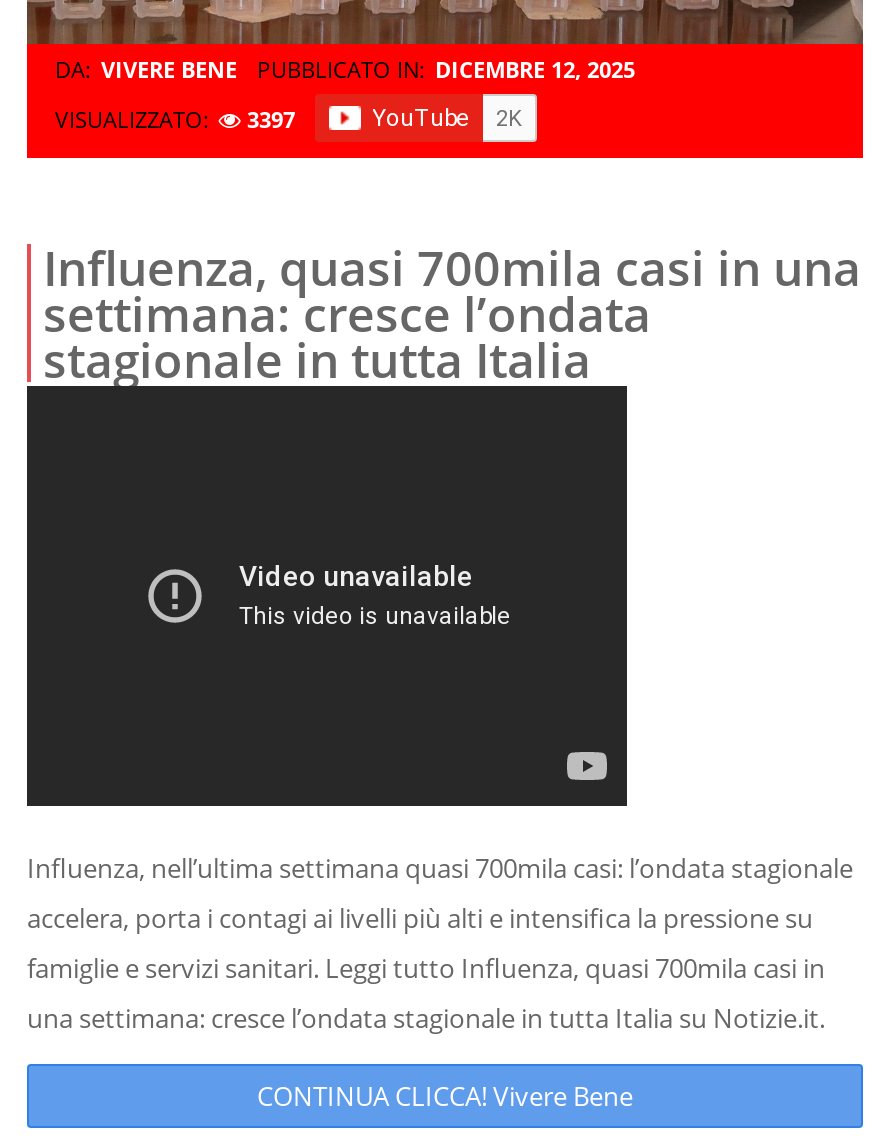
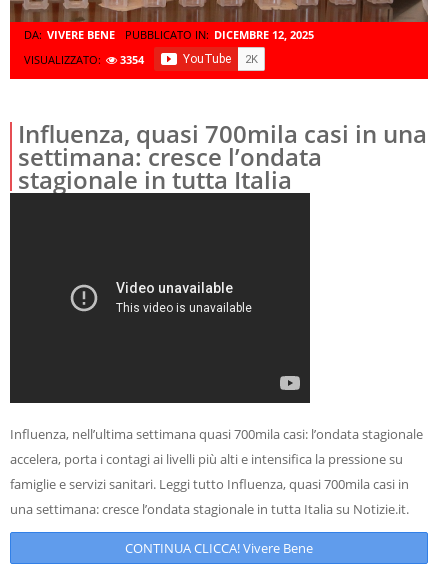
- VISUALIZZATO: 3397
+ VISUALIZZATO: 3354
